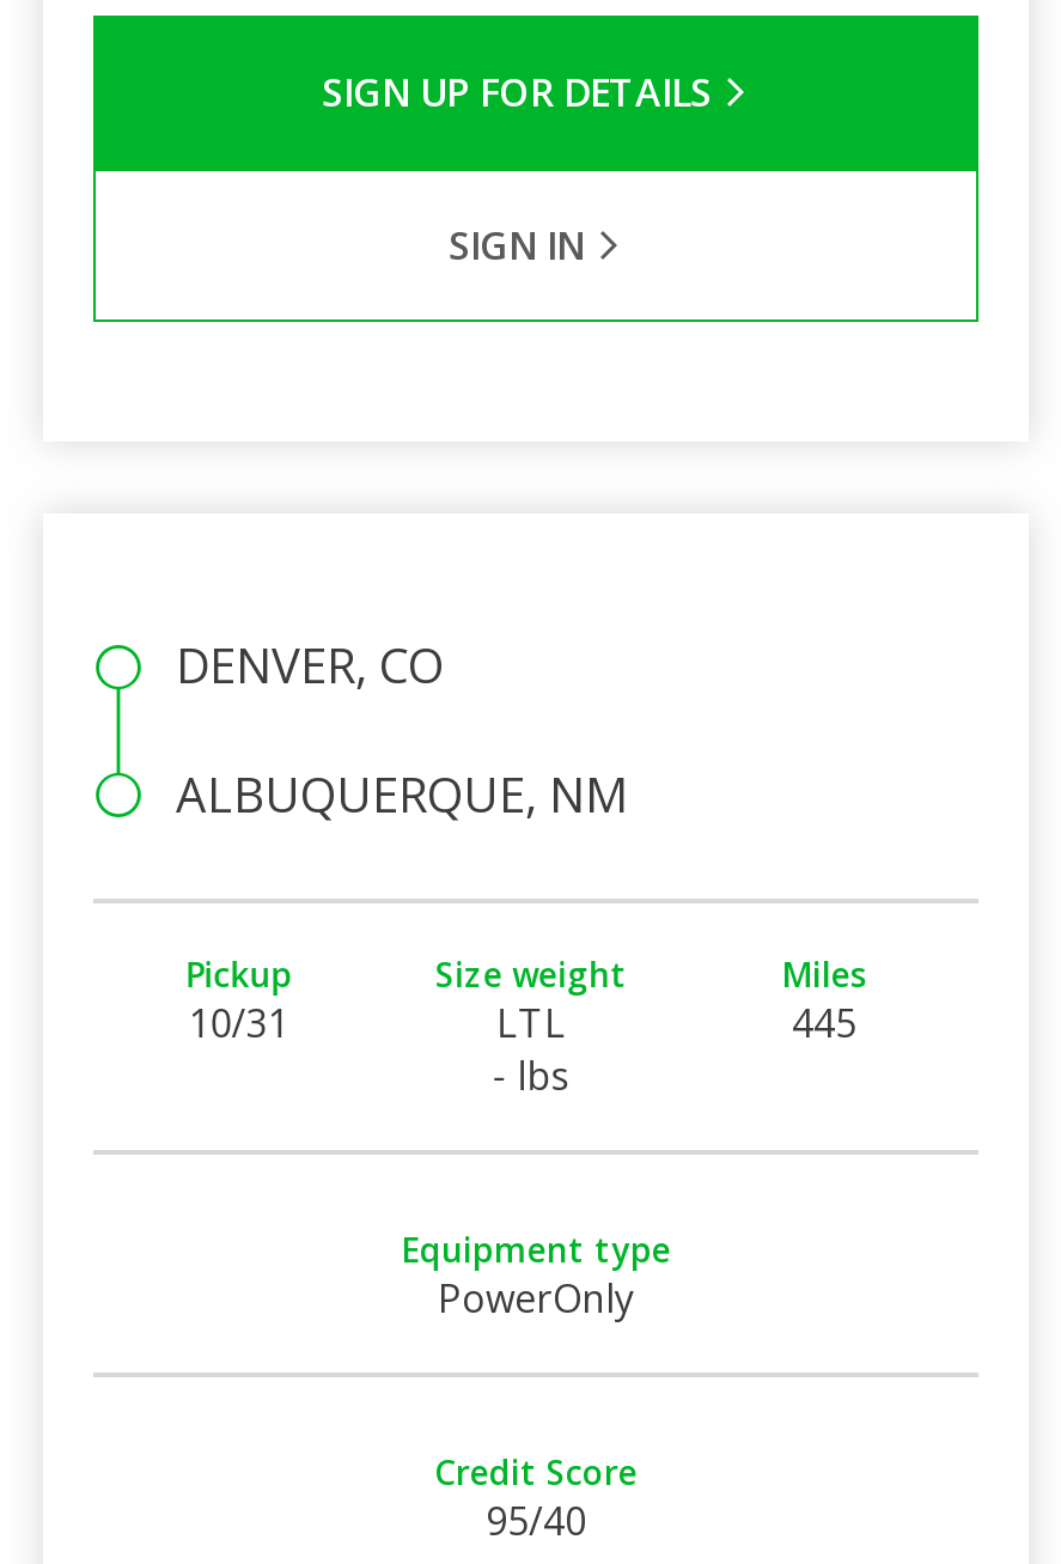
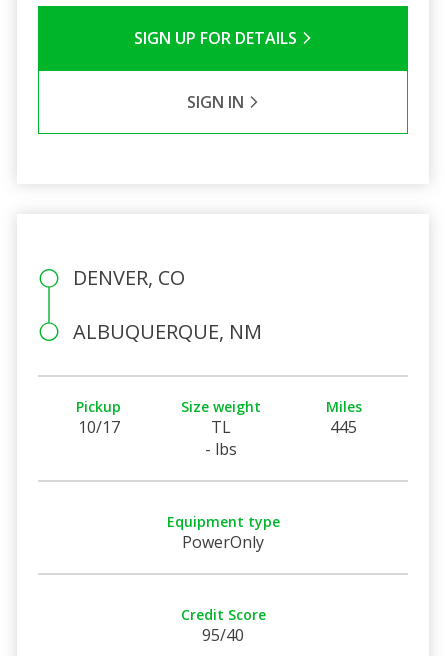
- 10/31
+ 10/17

- LTL
+ TL
